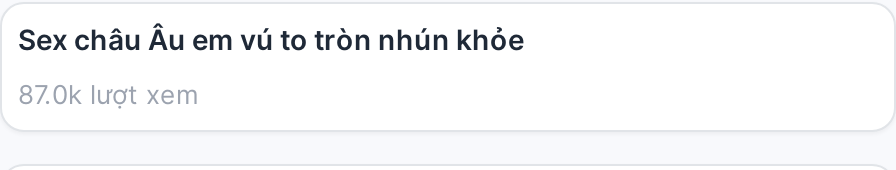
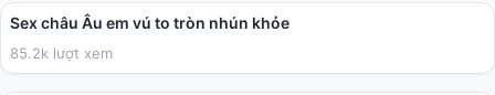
- 87.0k lượt xem
+ 85.2k lượt xem
